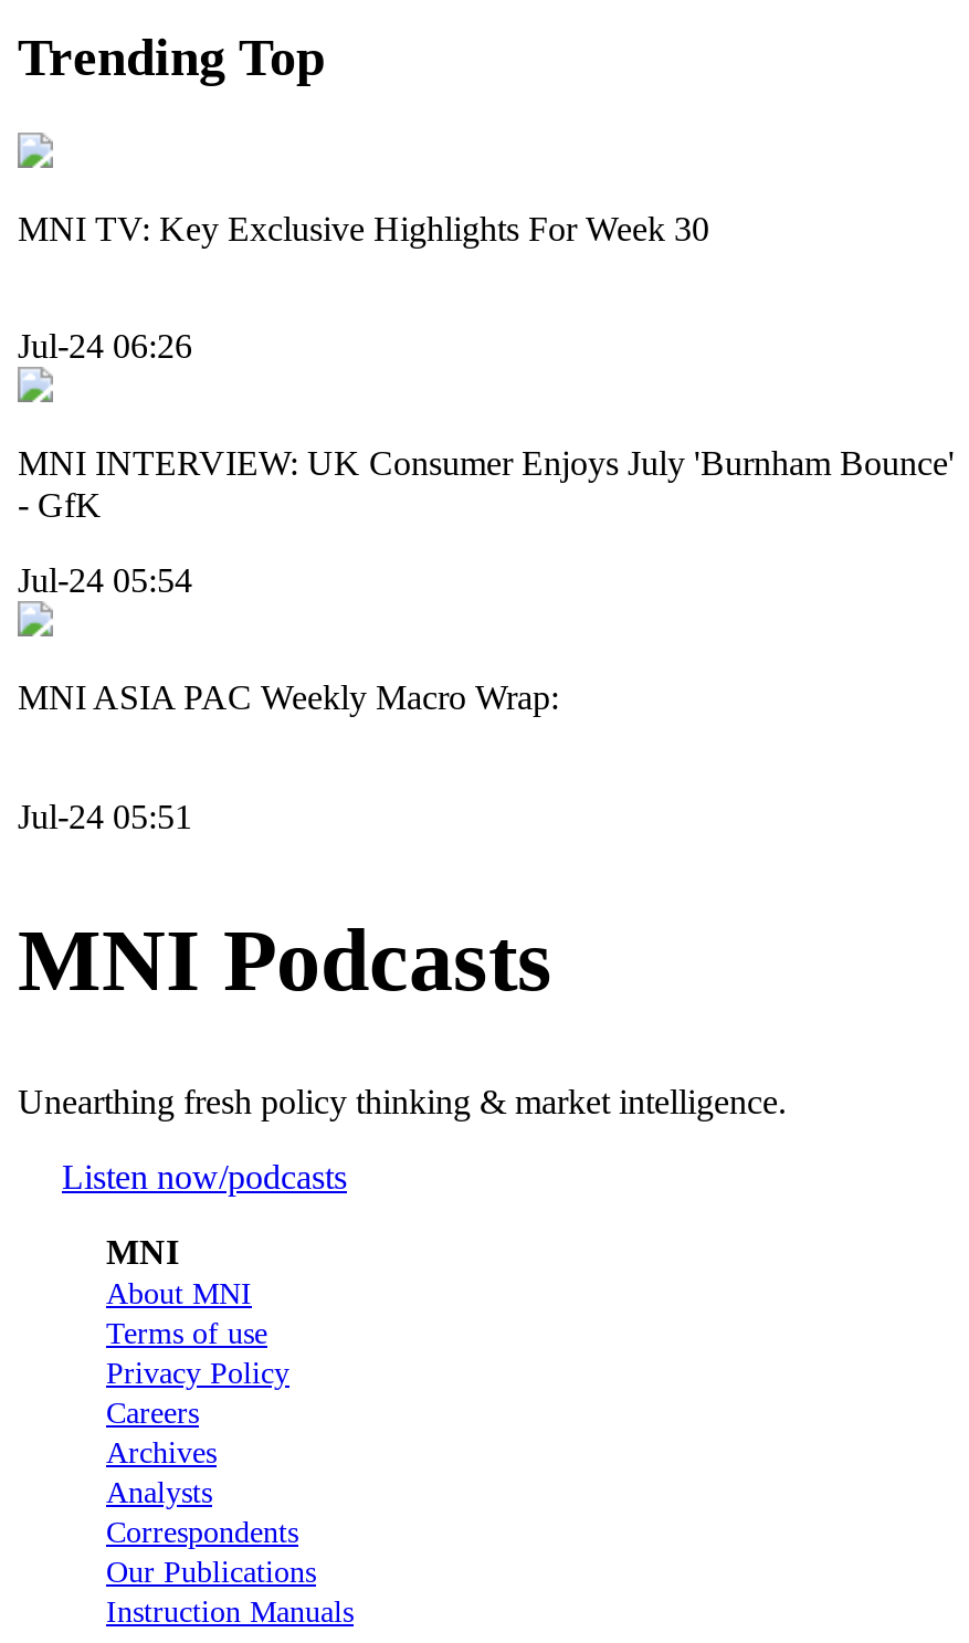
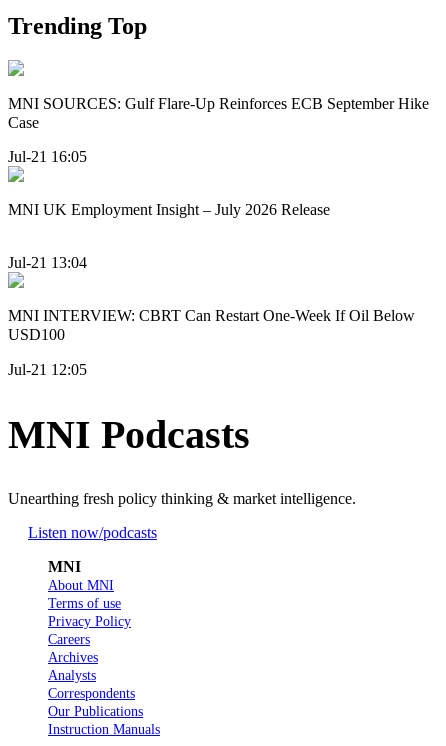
- MNI TV: Key Exclusive Highlights For Week 30
+ MNI SOURCES: Gulf Flare-Up Reinforces ECB September Hike
+ Case

- Jul-24 06:26
+ Jul-21 16:05

- MNI INTERVIEW: UK Consumer Enjoys July 'Burnham Bounce'
- - GfK
+ MNI UK Employment Insight – July 2026 Release

- Jul-24 05:54
+ Jul-21 13:04

- MNI ASIA PAC Weekly Macro Wrap:
+ MNI INTERVIEW: CBRT Can Restart One-Week If Oil Below
+ USD100

- Jul-24 05:51
+ Jul-21 12:05
